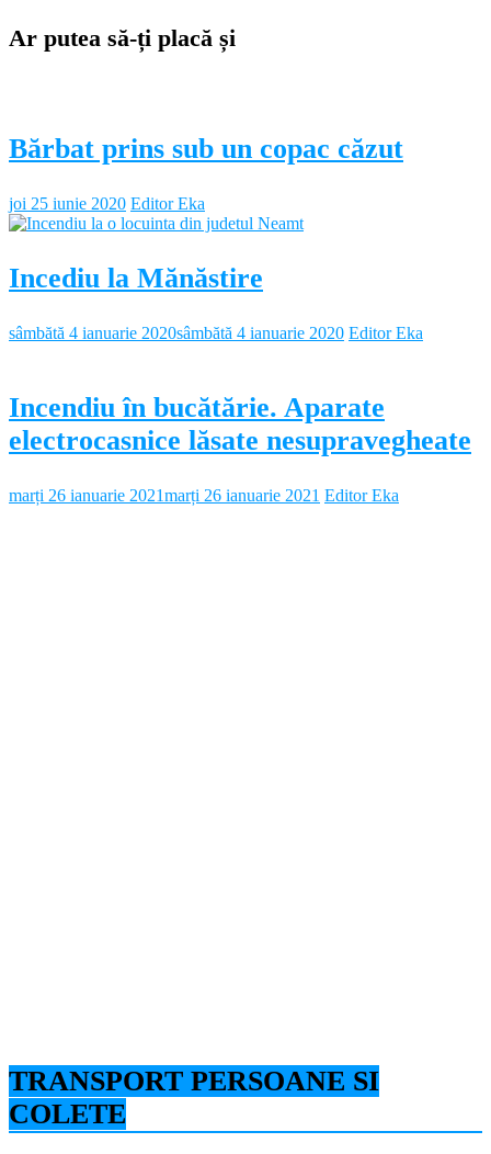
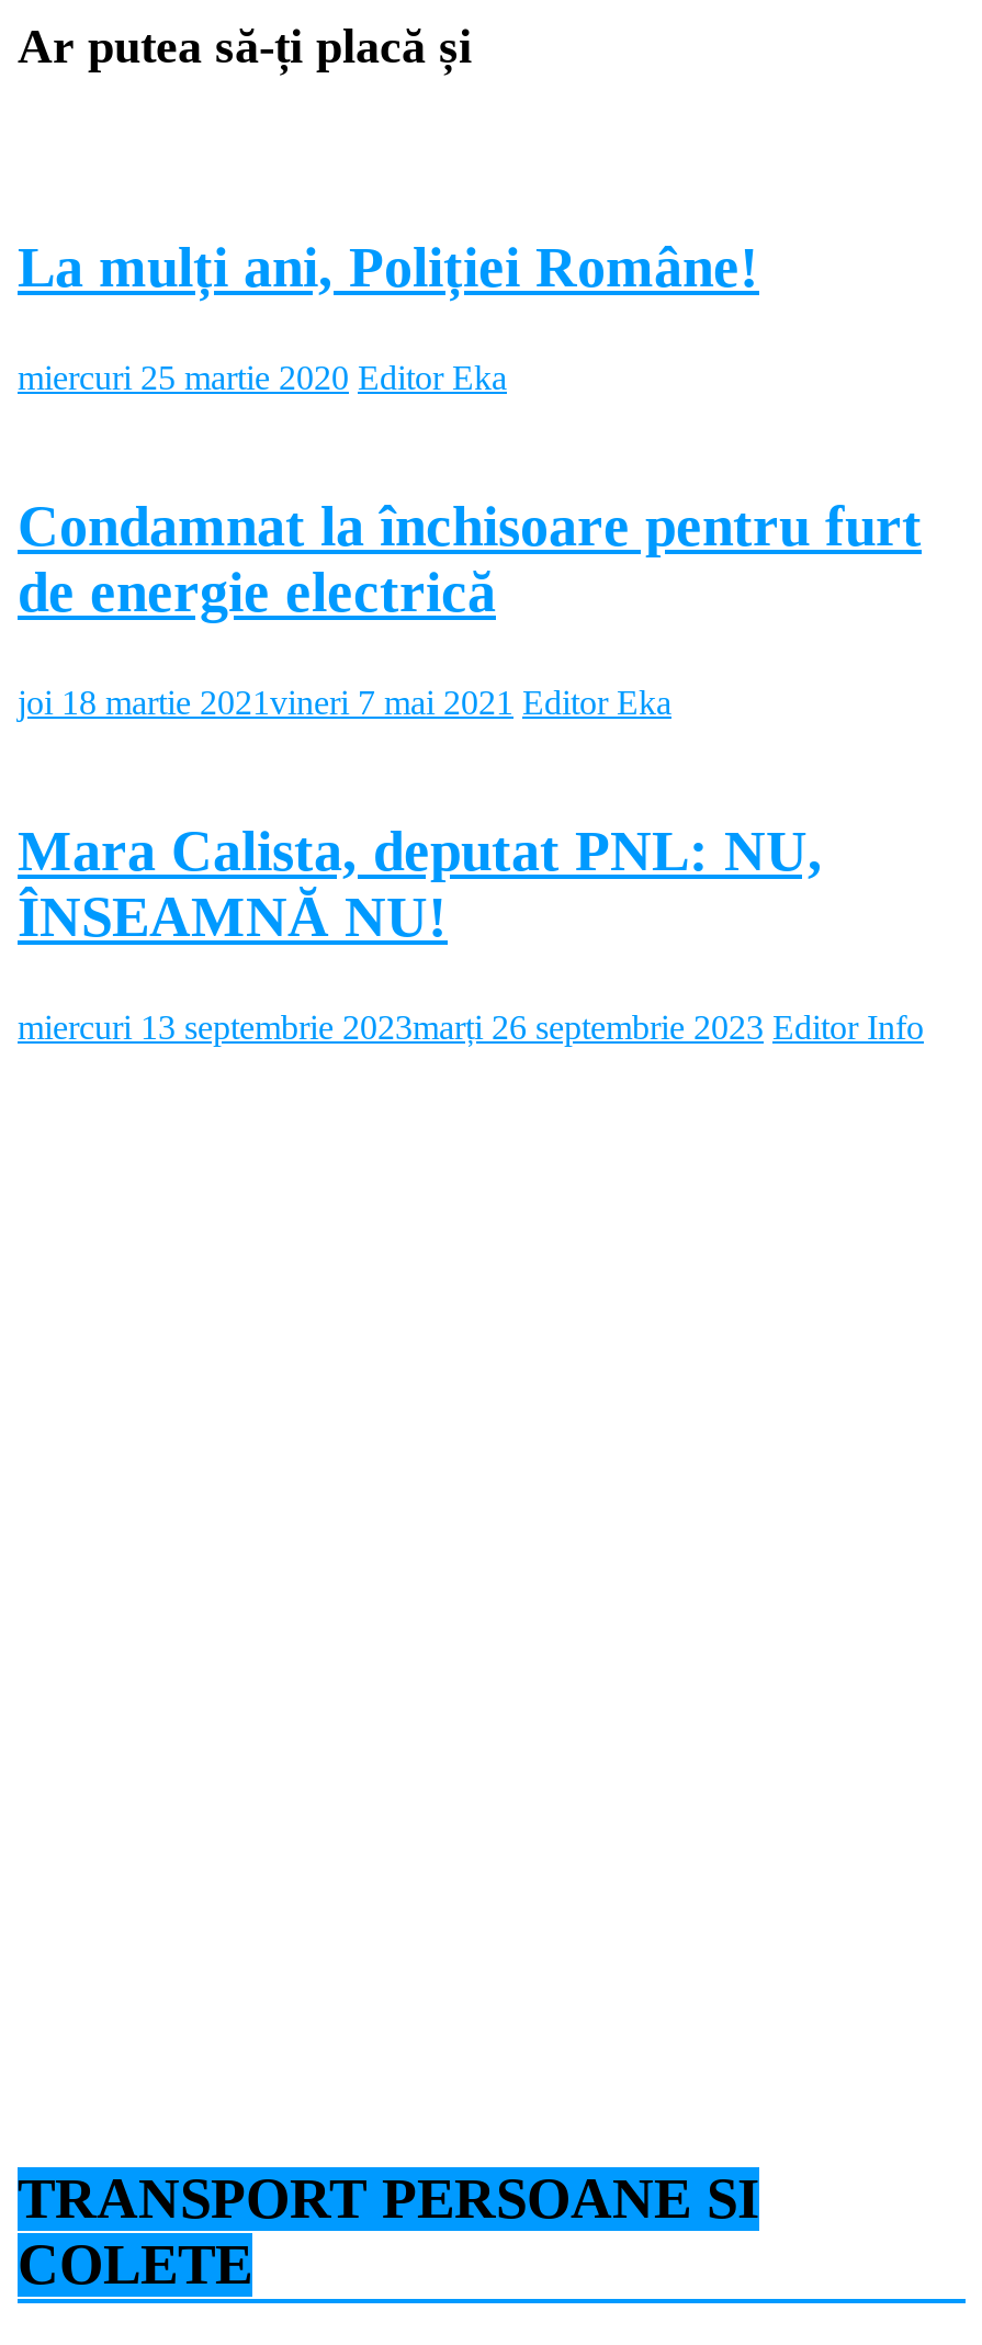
- Bărbat prins sub un copac căzut
+ La mulți ani, Poliției Române!

- joi 25 iunie 2020 Editor Eka
+ miercuri 25 martie 2020 Editor Eka

- Incediu la Mănăstire
+ Condamnat la închisoare pentru furt
+ de energie electrică

- sâmbătă 4 ianuarie 2020 sâmbătă 4 ianuarie 2020 Editor Eka
+ joi 18 martie 2021 vineri 7 mai 2021 Editor Eka

- Incendiu în bucătărie. Aparate
- electrocasnice lăsate nesupravegheate
+ Mara Calista, deputat PNL: NU,
+ ÎNSEAMNĂ NU!

- marți 26 ianuarie 2021marți 26 ianuarie 2021 Editor Eka
+ miercuri 13 septembrie 2023marți 26 septembrie 2023 Editor Info
